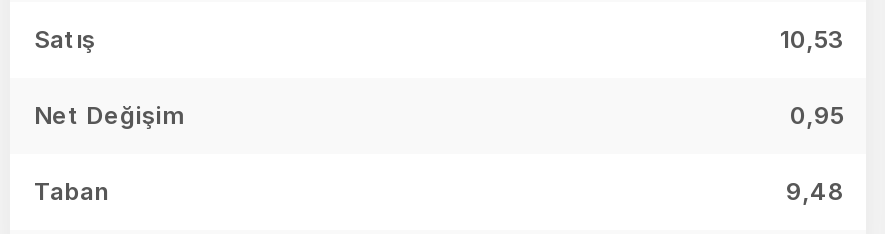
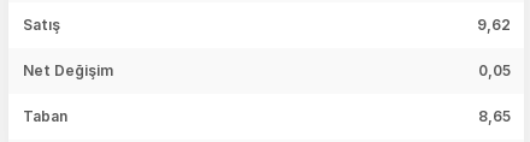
- 10,53
+ 9,62

- 0,95
+ 0,05

- 9,48
+ 8,65
